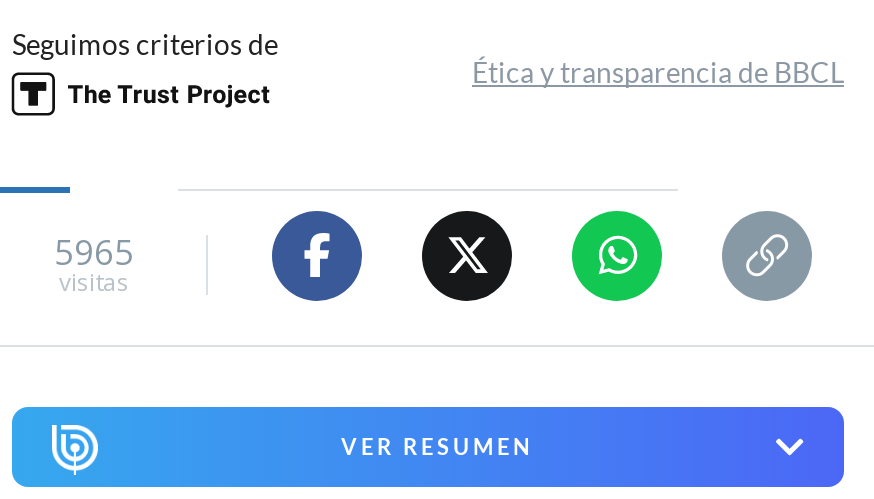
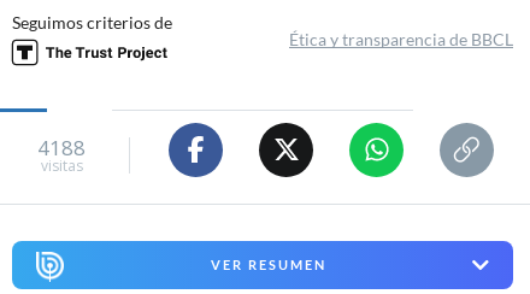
- 5965
+ 4188
